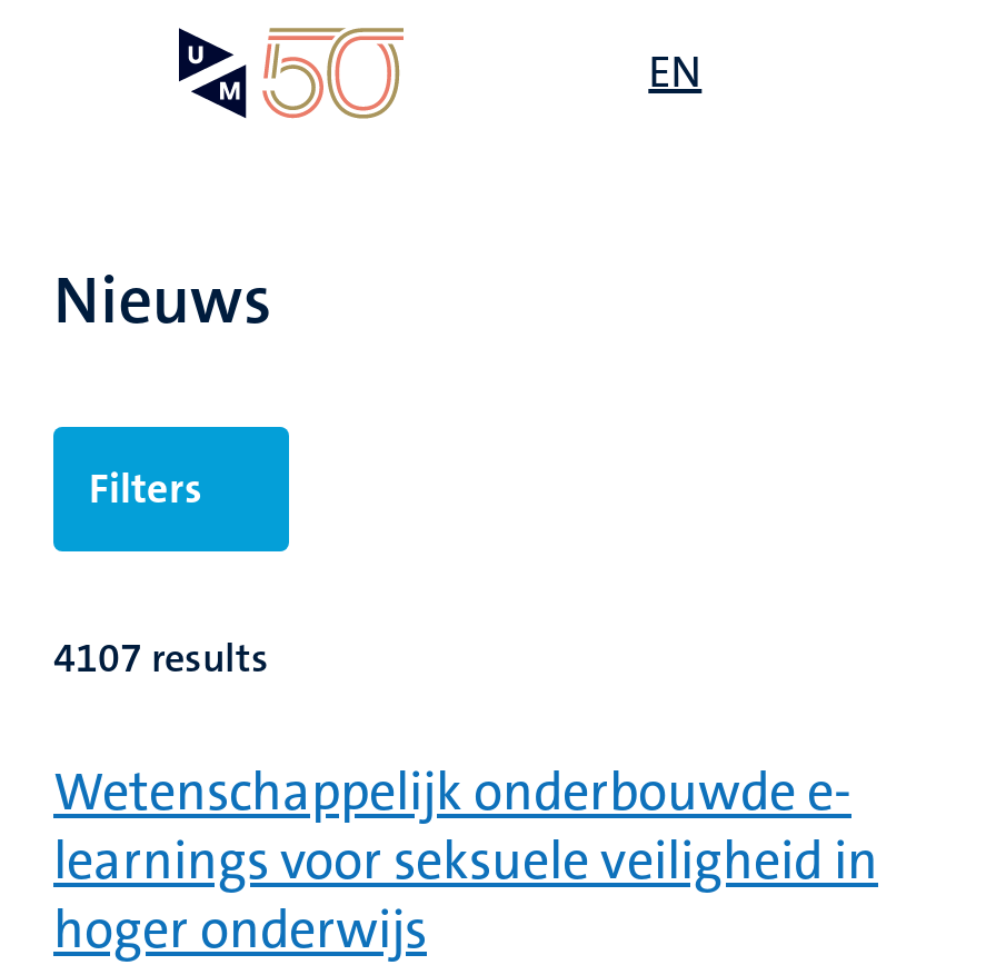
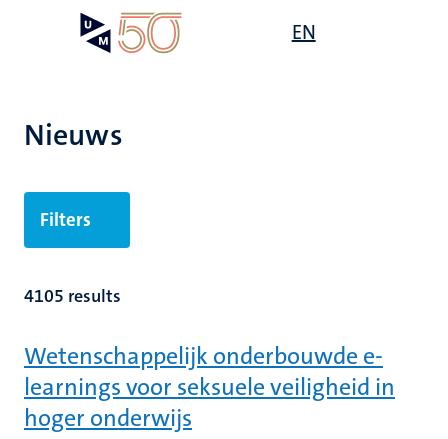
- 4107 results
+ 4105 results
